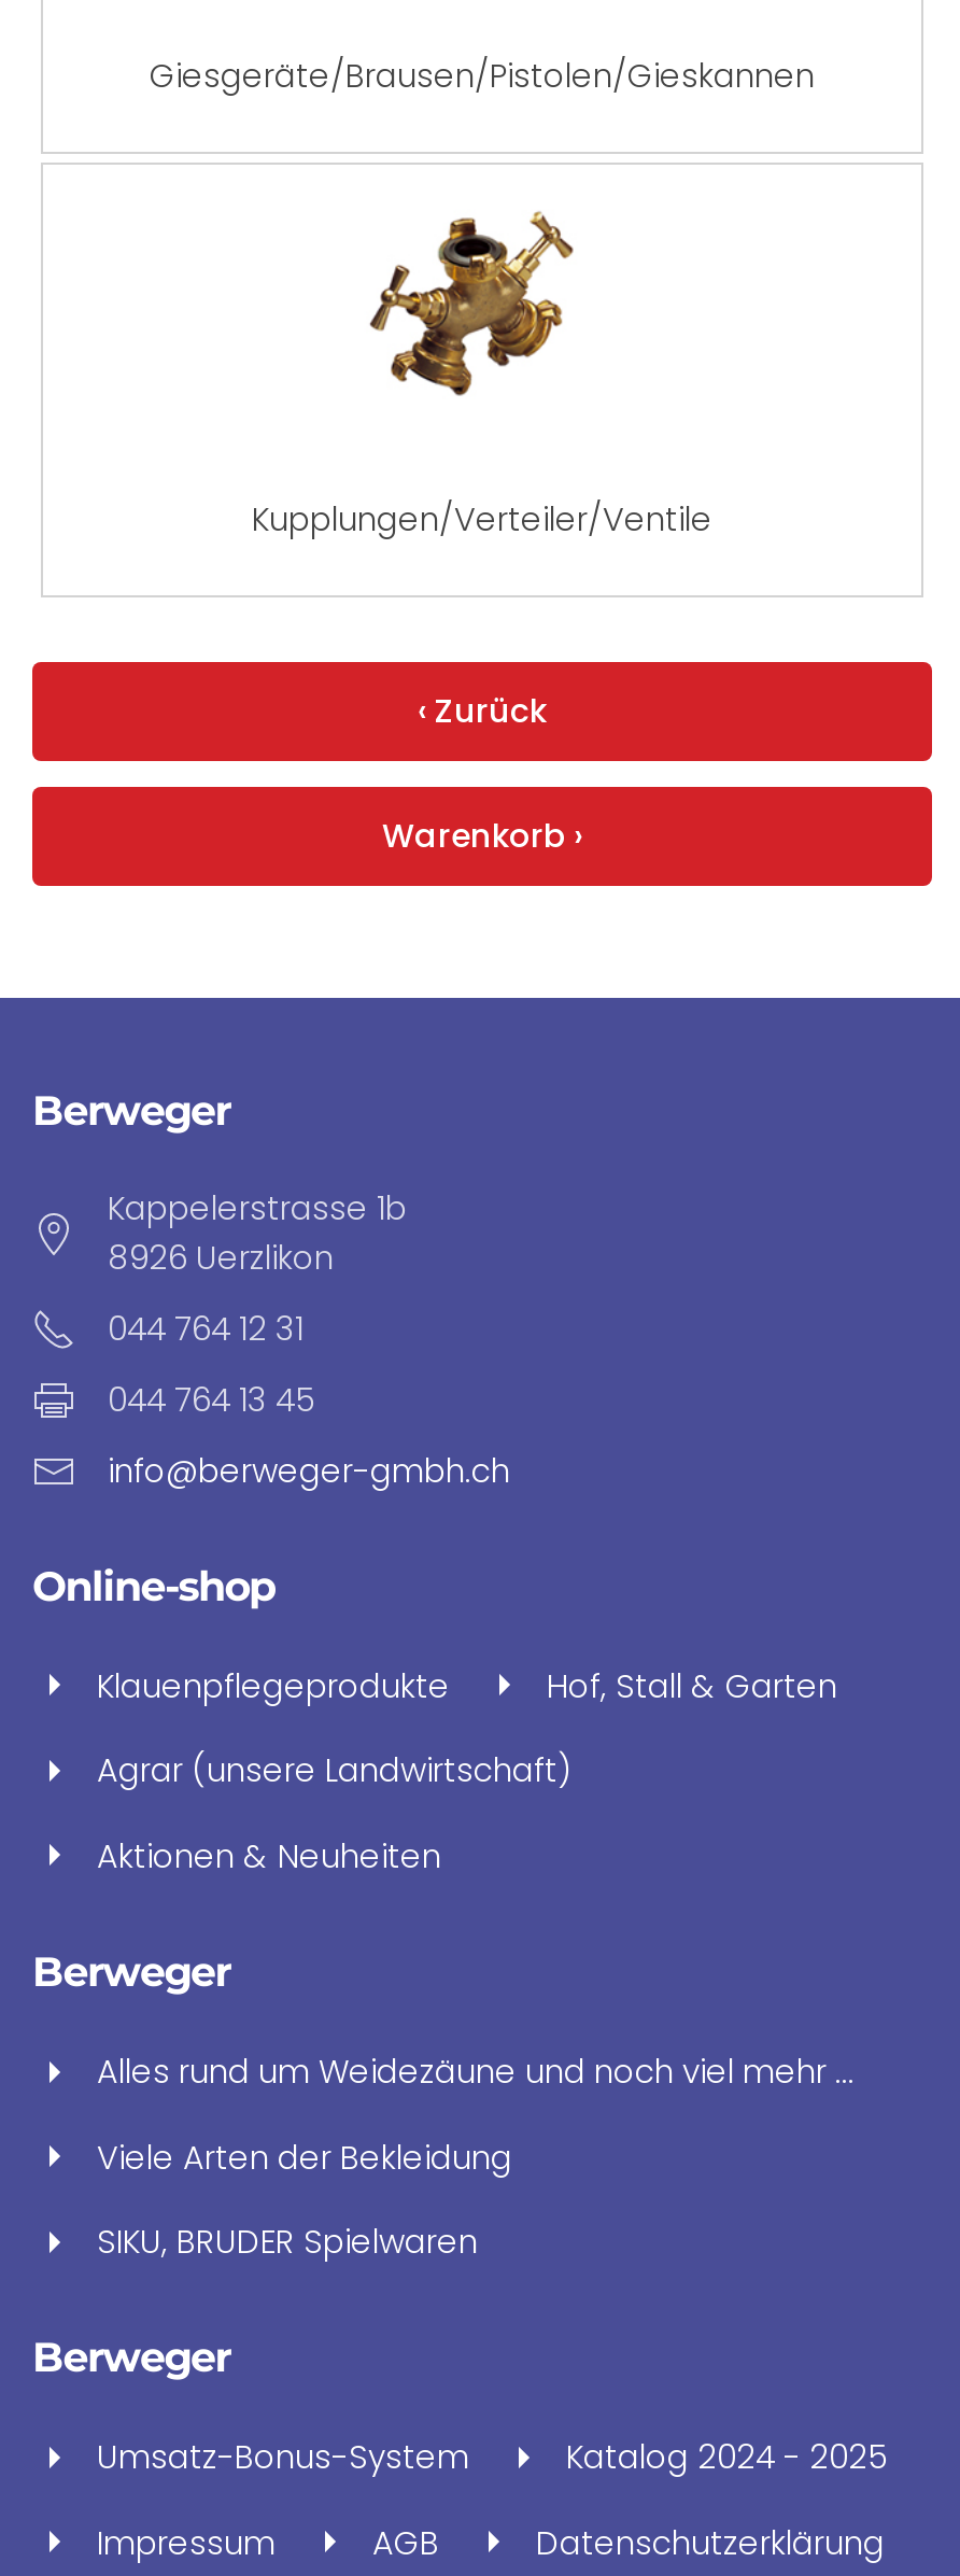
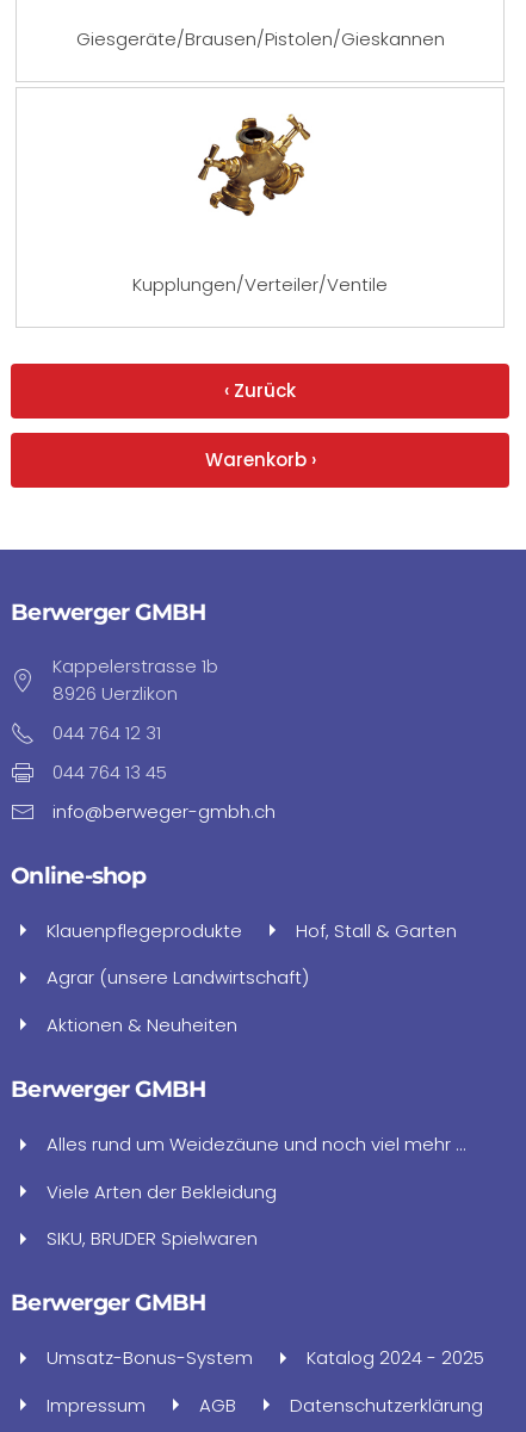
- Berweger
+ Berwerger GMBH

- Berweger
+ Berwerger GMBH

- Berweger
+ Berwerger GMBH
